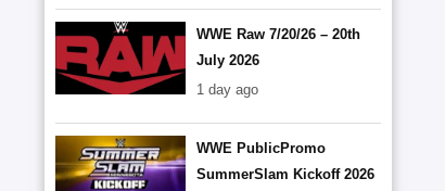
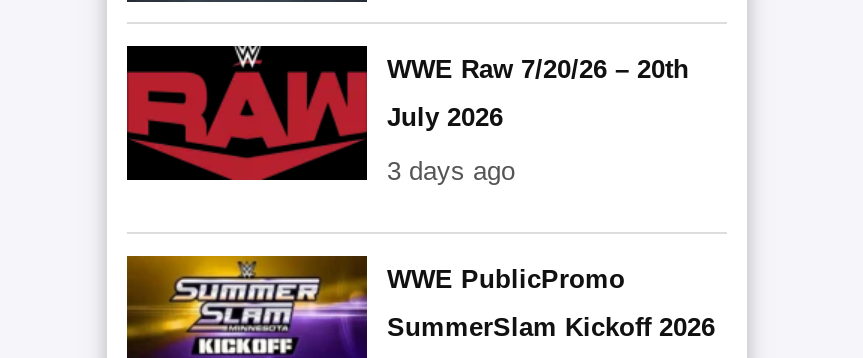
- 1 day ago
+ 3 days ago
